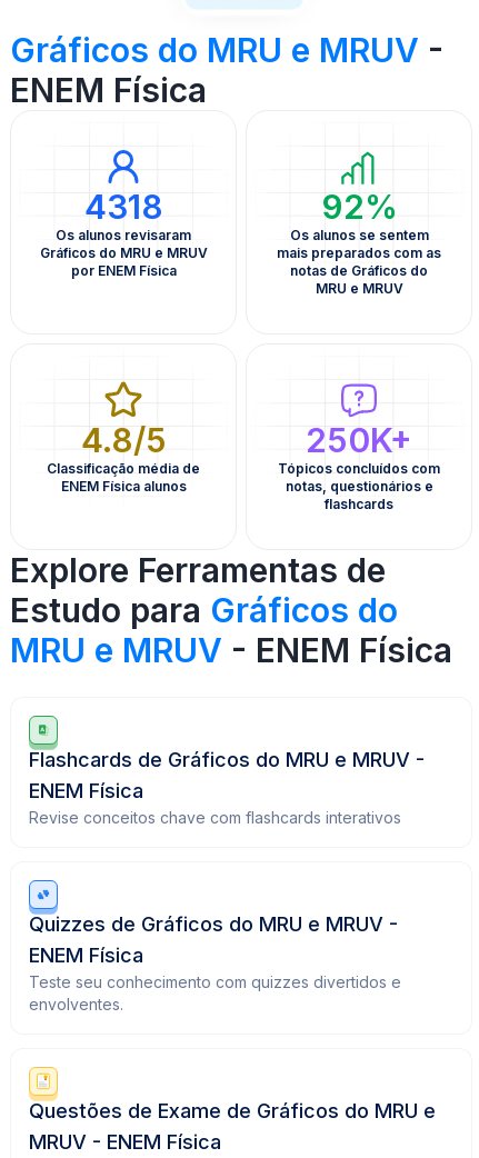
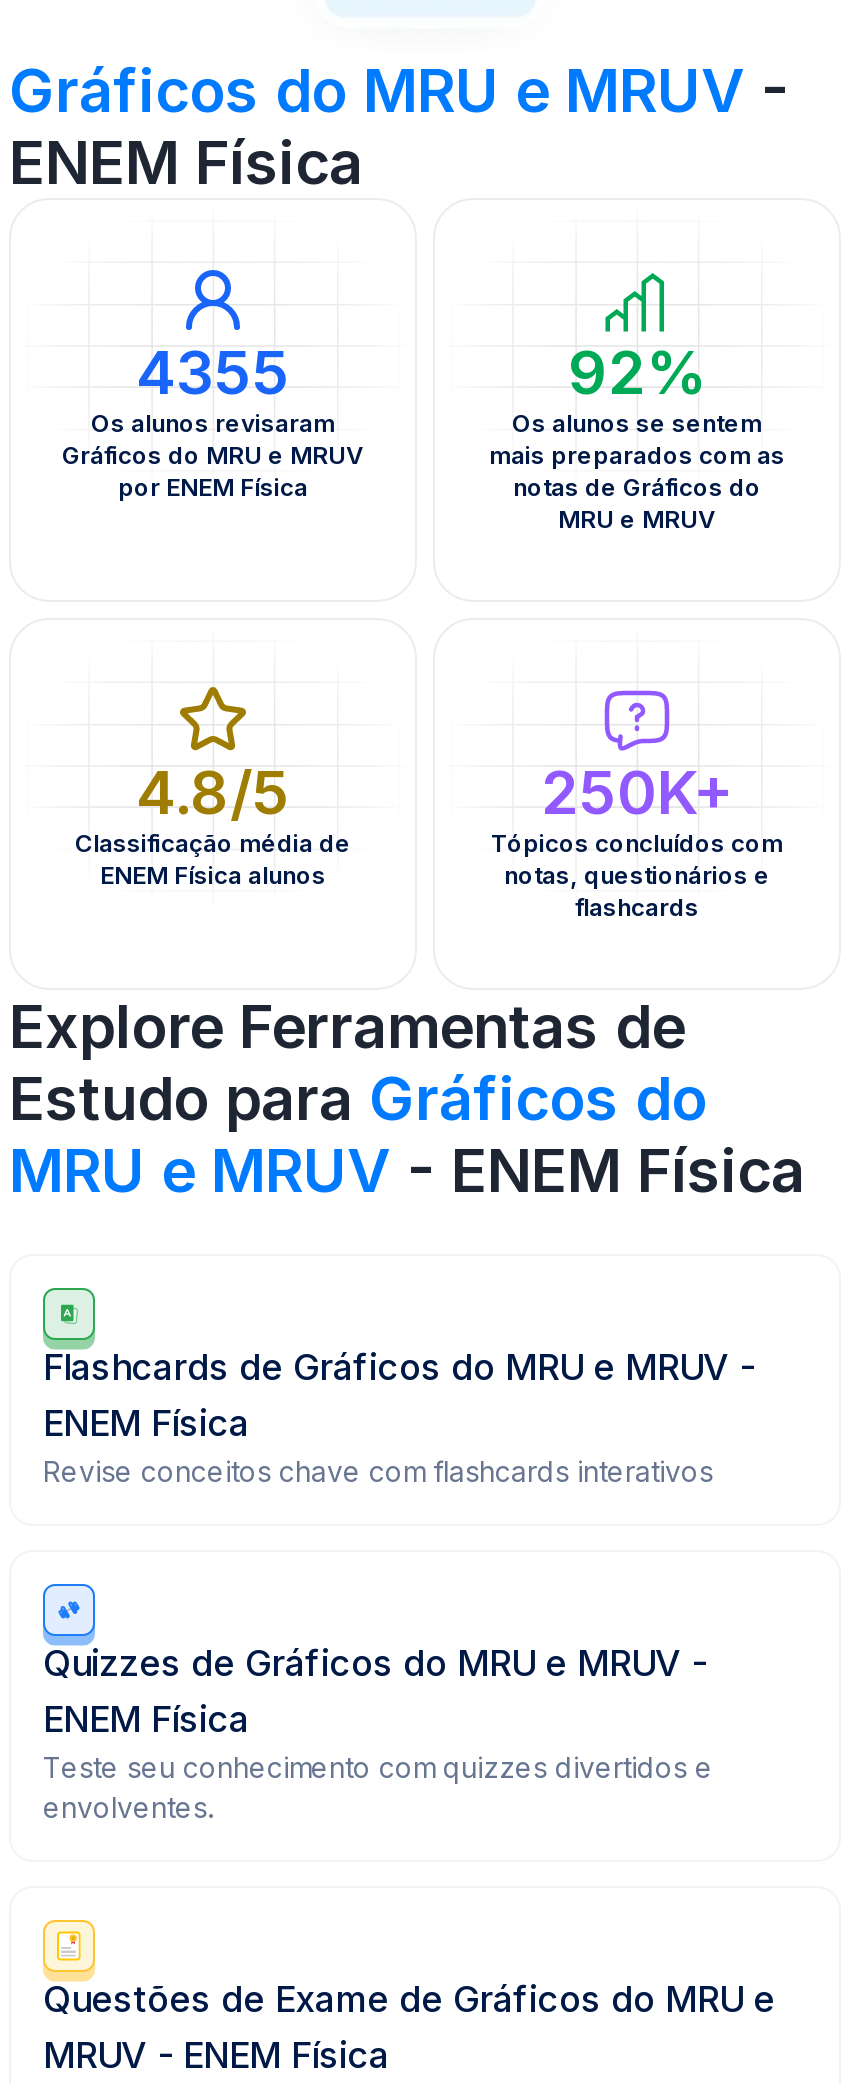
- 4318
+ 4355
